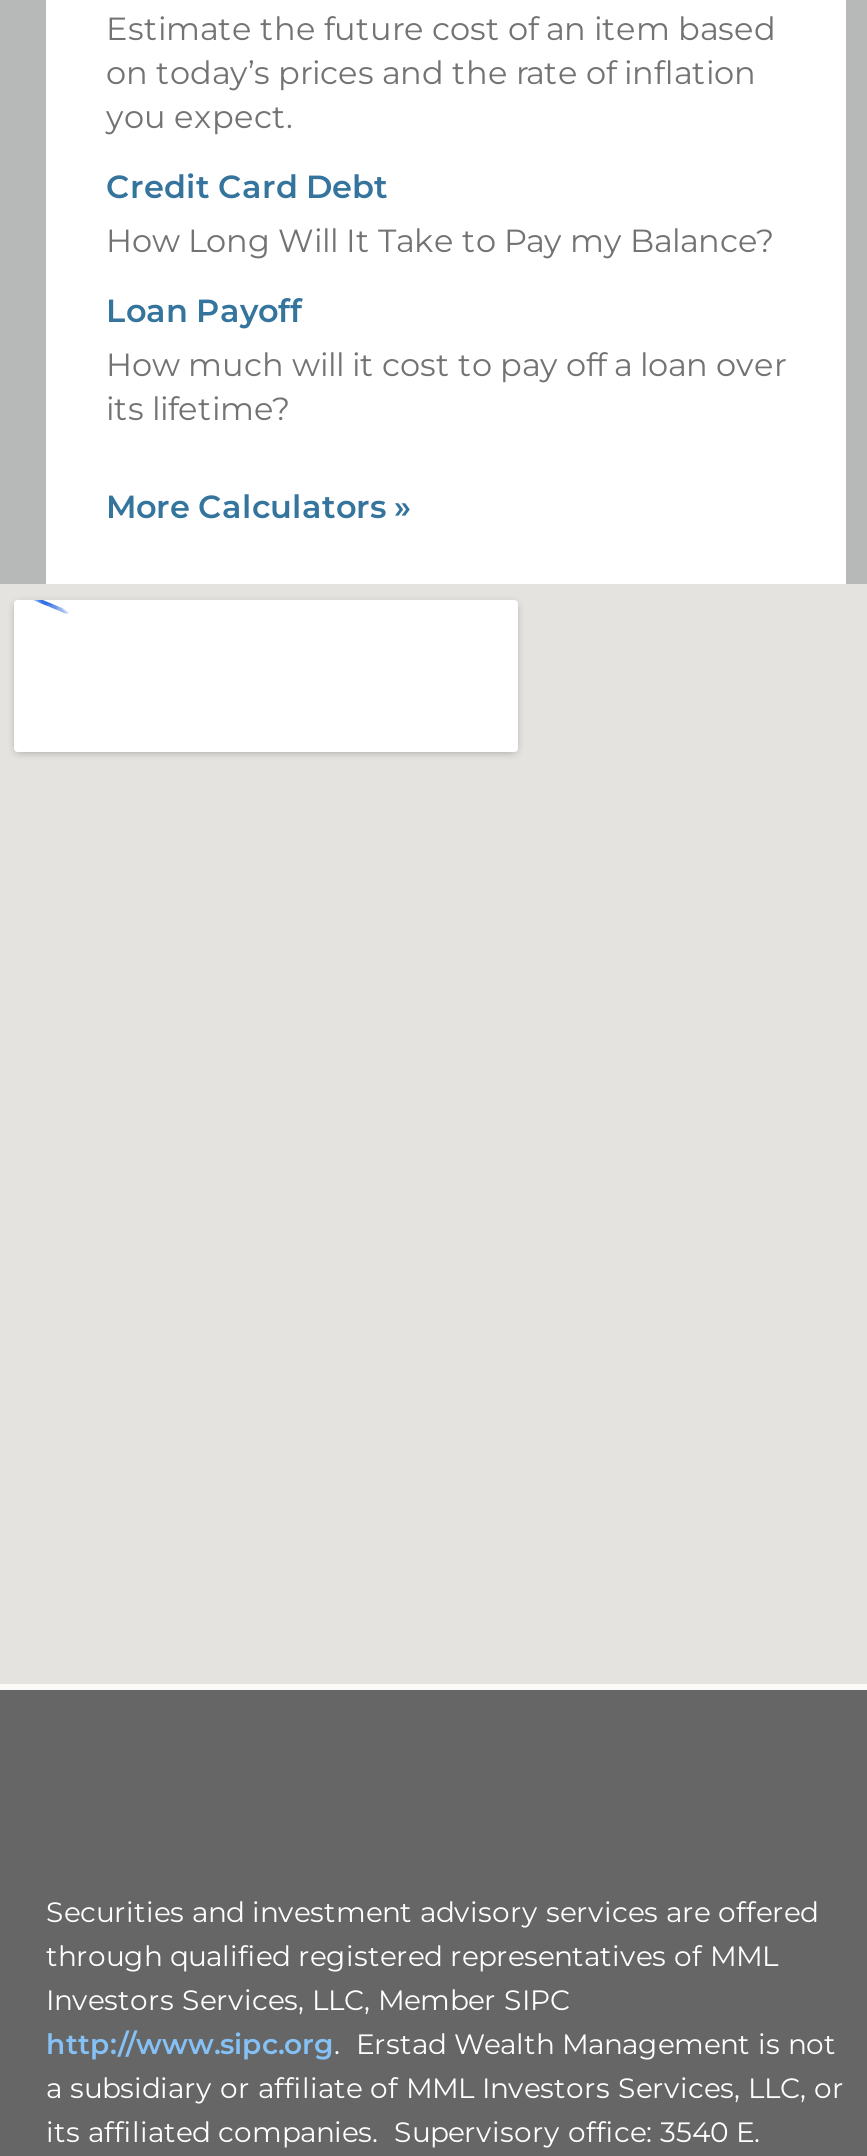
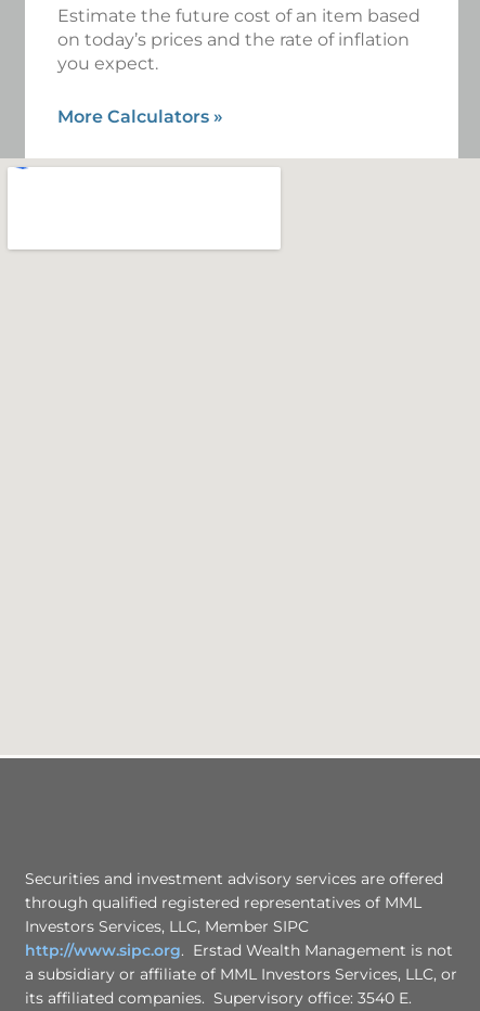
- Credit Card Debt
- How Long Will It Take to Pay my Balance?
- Loan Payoff
- How much will it cost to pay off a loan over
- its lifetime?
